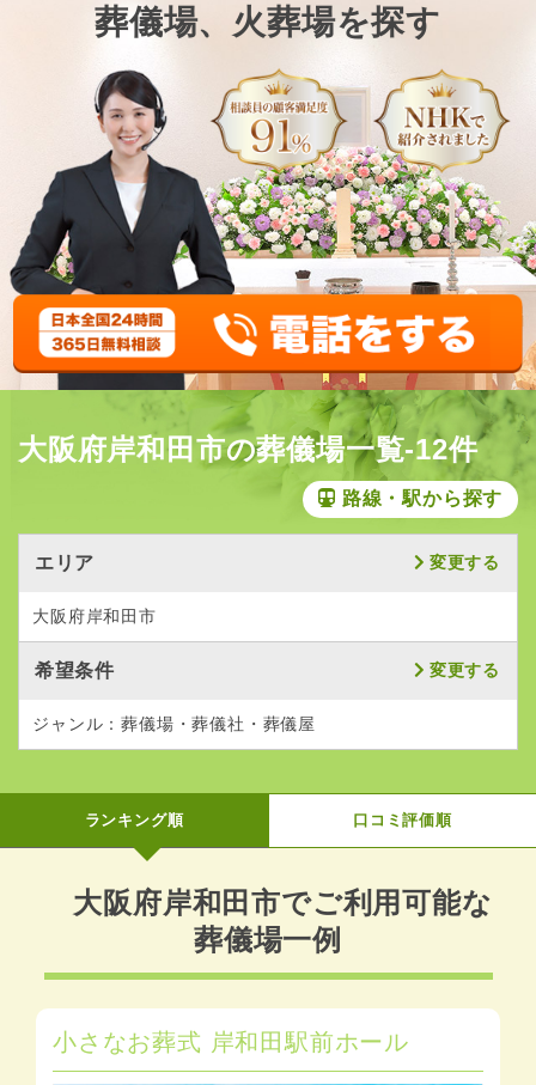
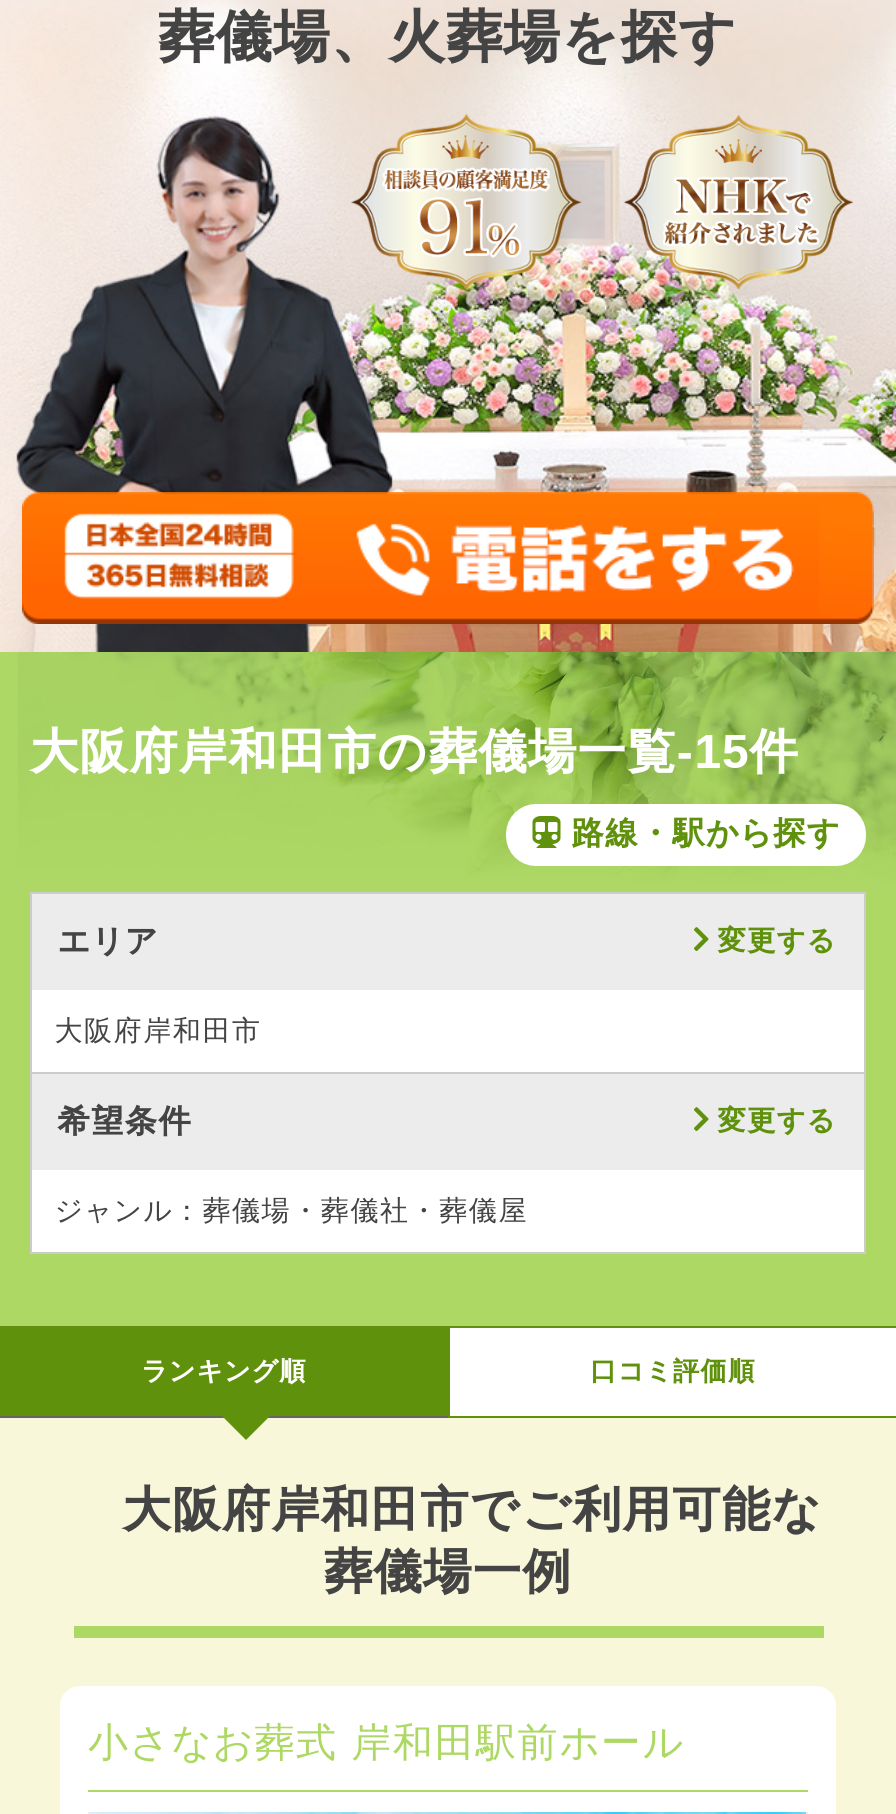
- 大阪府岸和田市の葬儀場一覧-12件
+ 大阪府岸和田市の葬儀場一覧-15件
